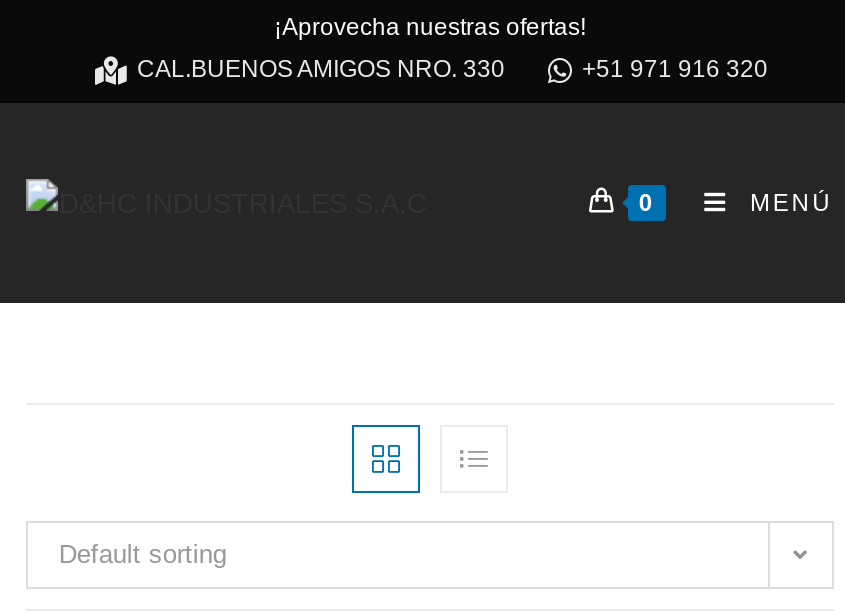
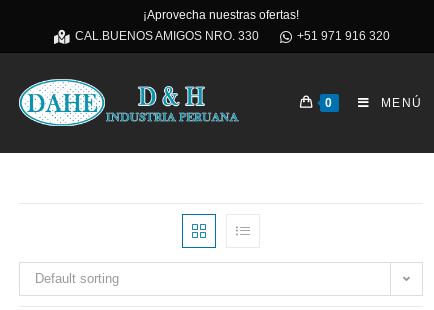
+ [image]
